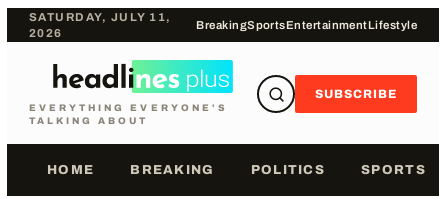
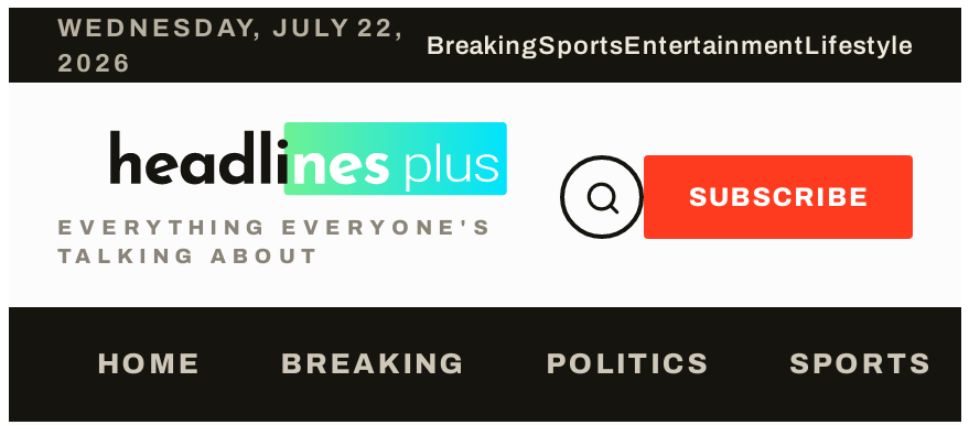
- SATURDAY, JULY 11,
+ WEDNESDAY, JULY 22,
